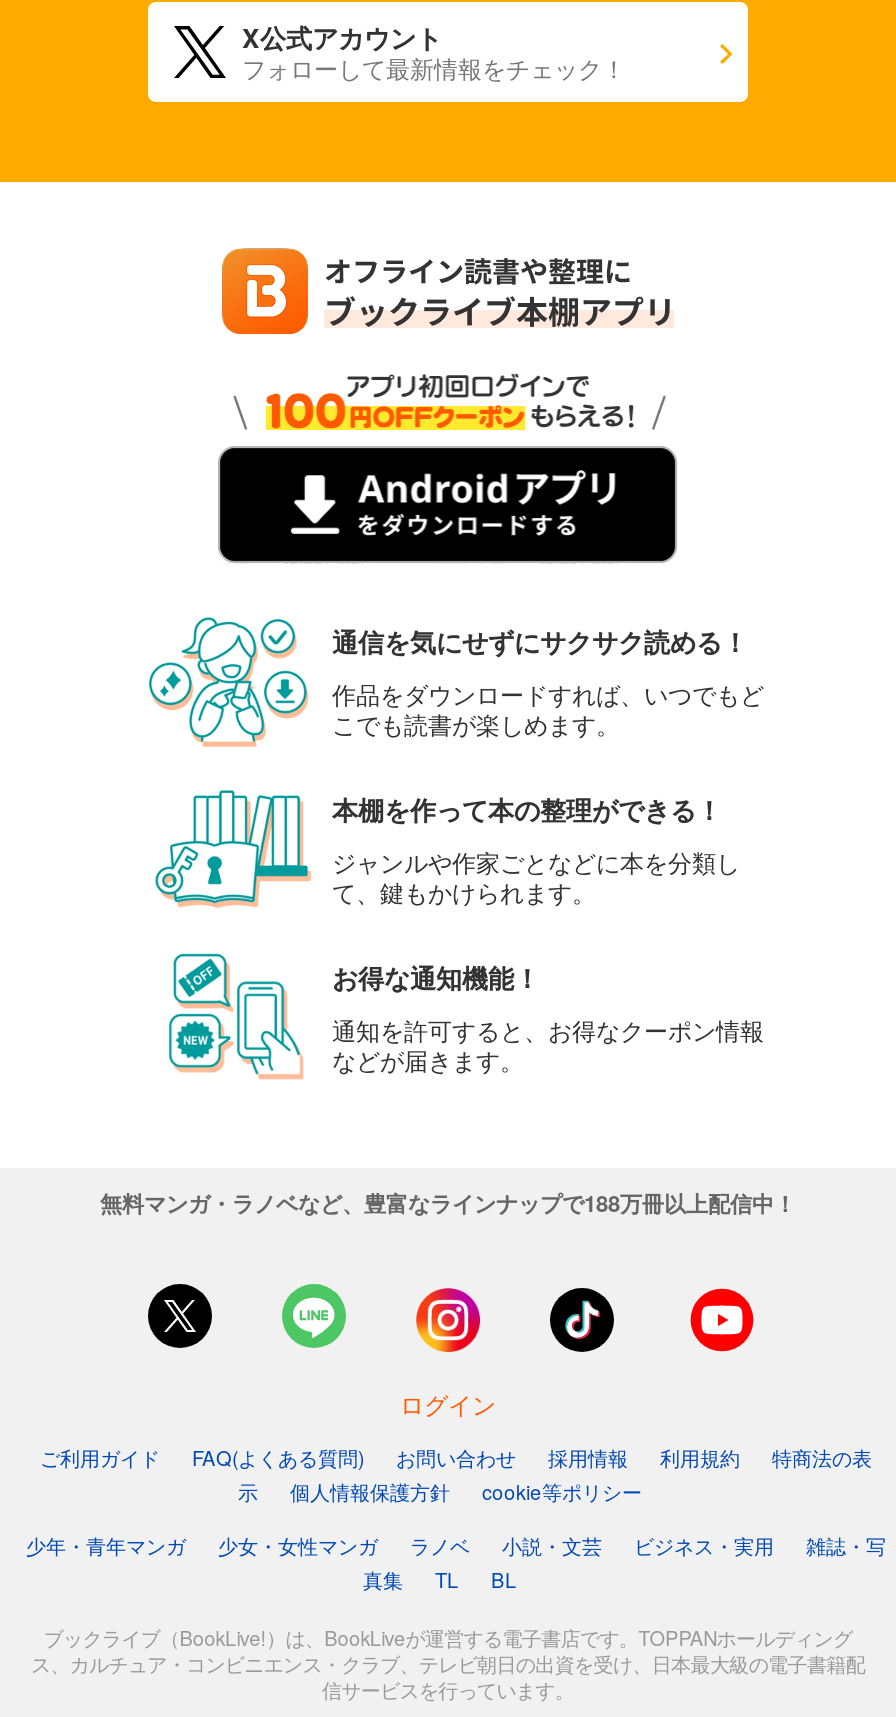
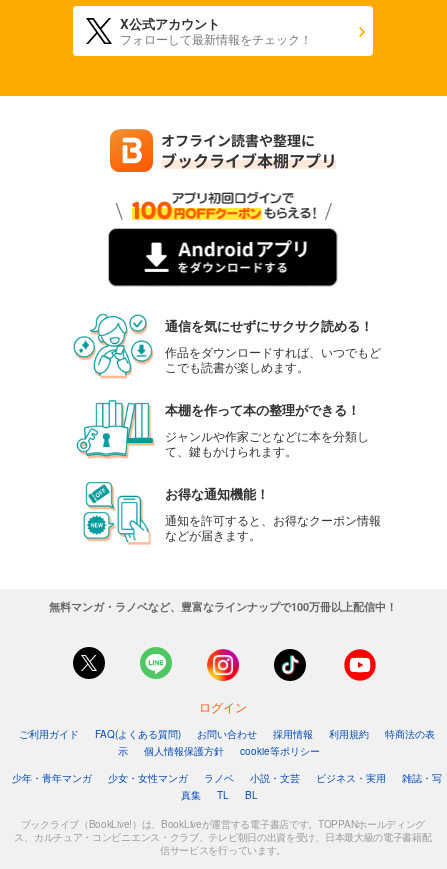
- 無料マンガ・ラノベなど、豊富なラインナップで188万冊以上配信中！
+ 無料マンガ・ラノベなど、豊富なラインナップで100万冊以上配信中！
